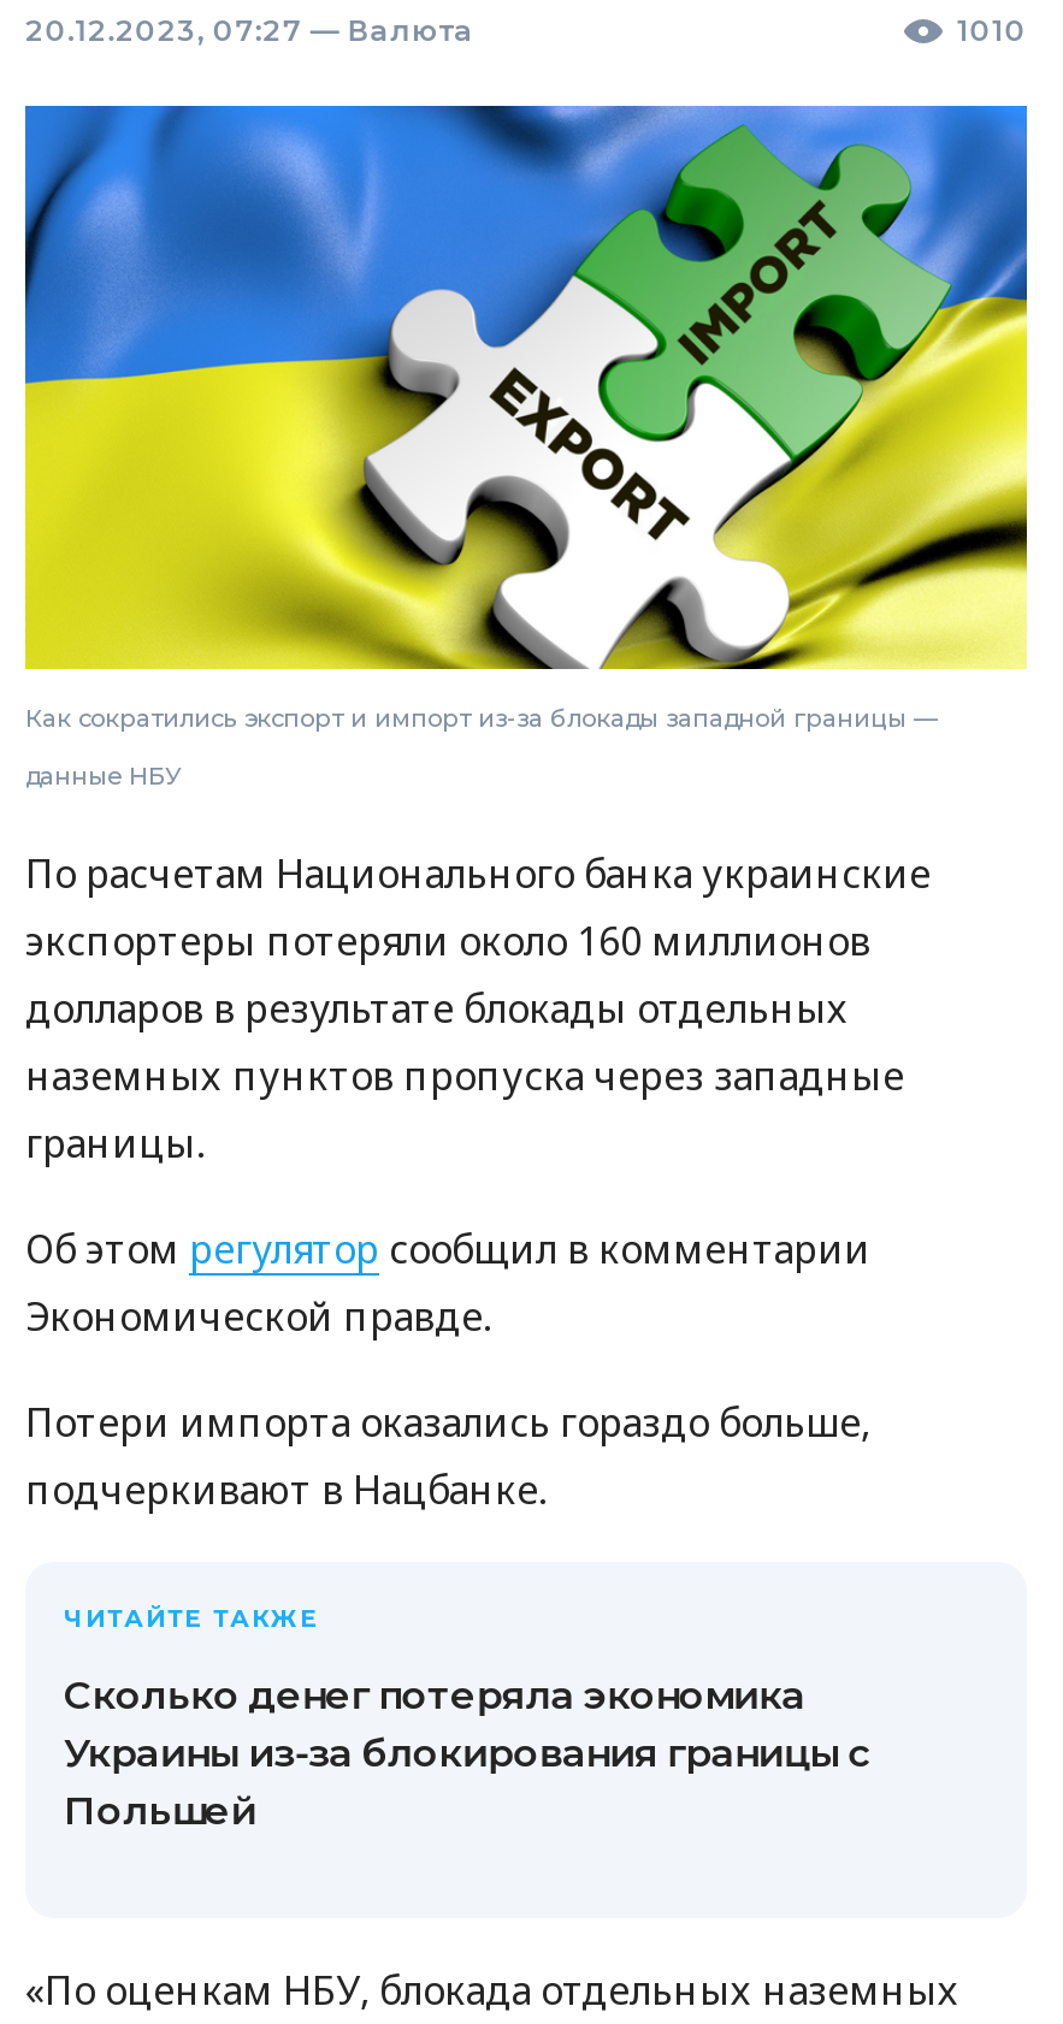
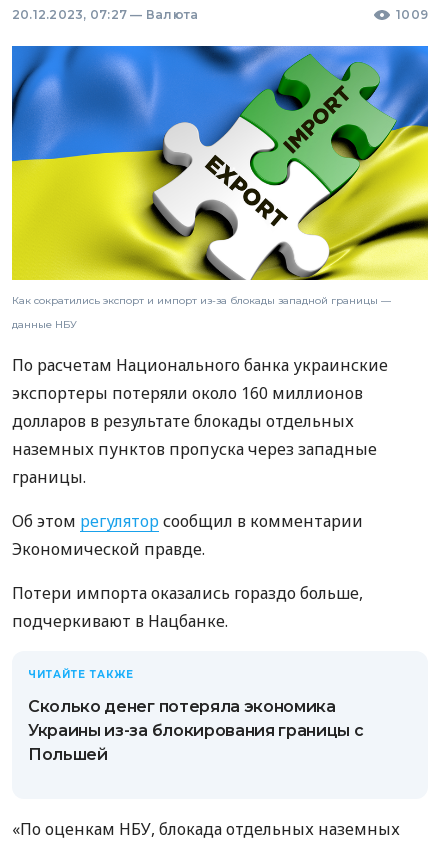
- 1010
+ 1009
